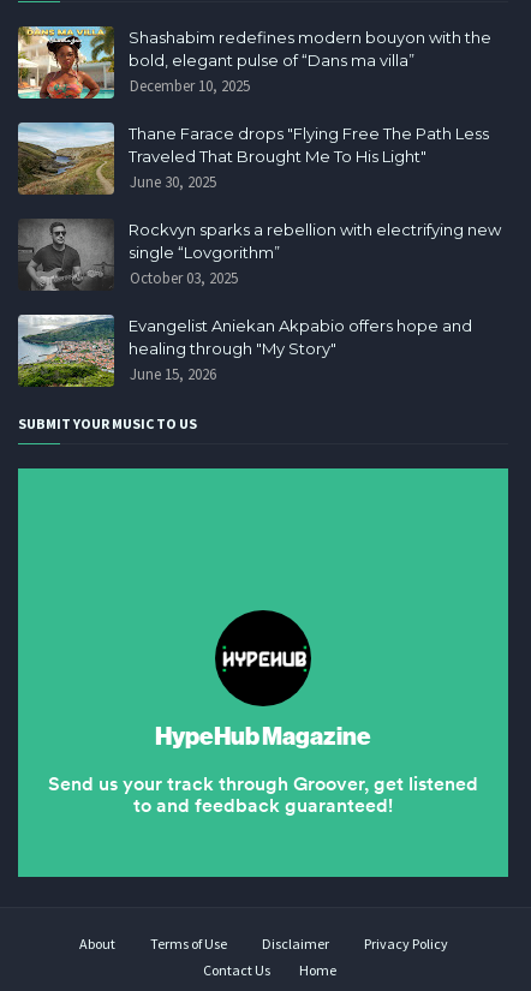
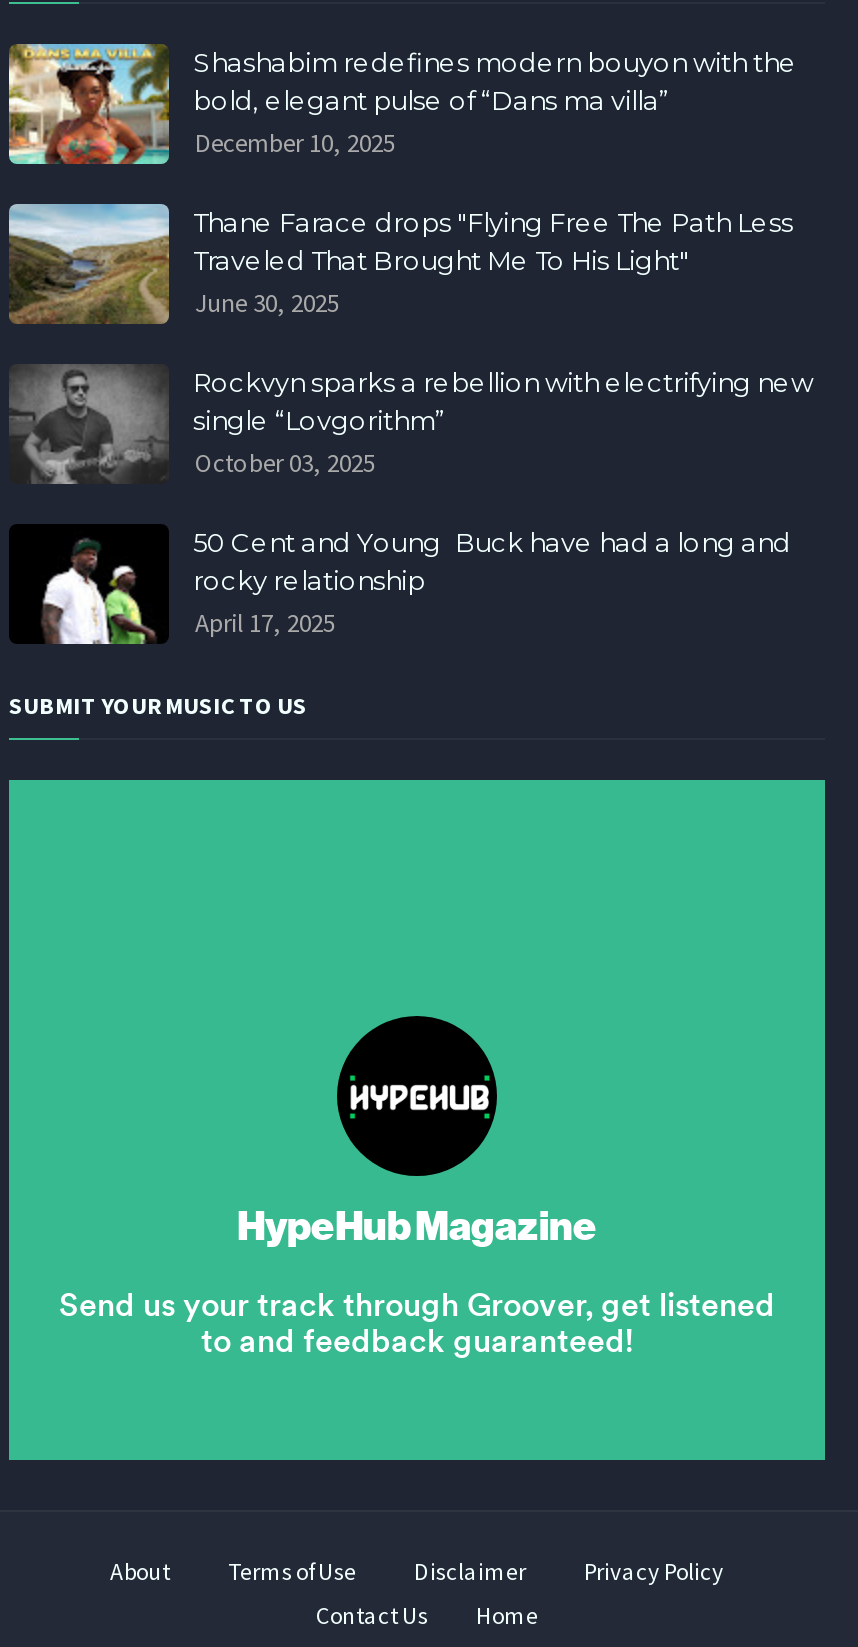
- [image]
- Evangelist Aniekan Akpabio offers hope and
- healing through "My Story"
- June 15, 2026
+ [image]
+ 50 Cent and Young Buck have had a long and
+ rocky relationship
+ April 17, 2025
